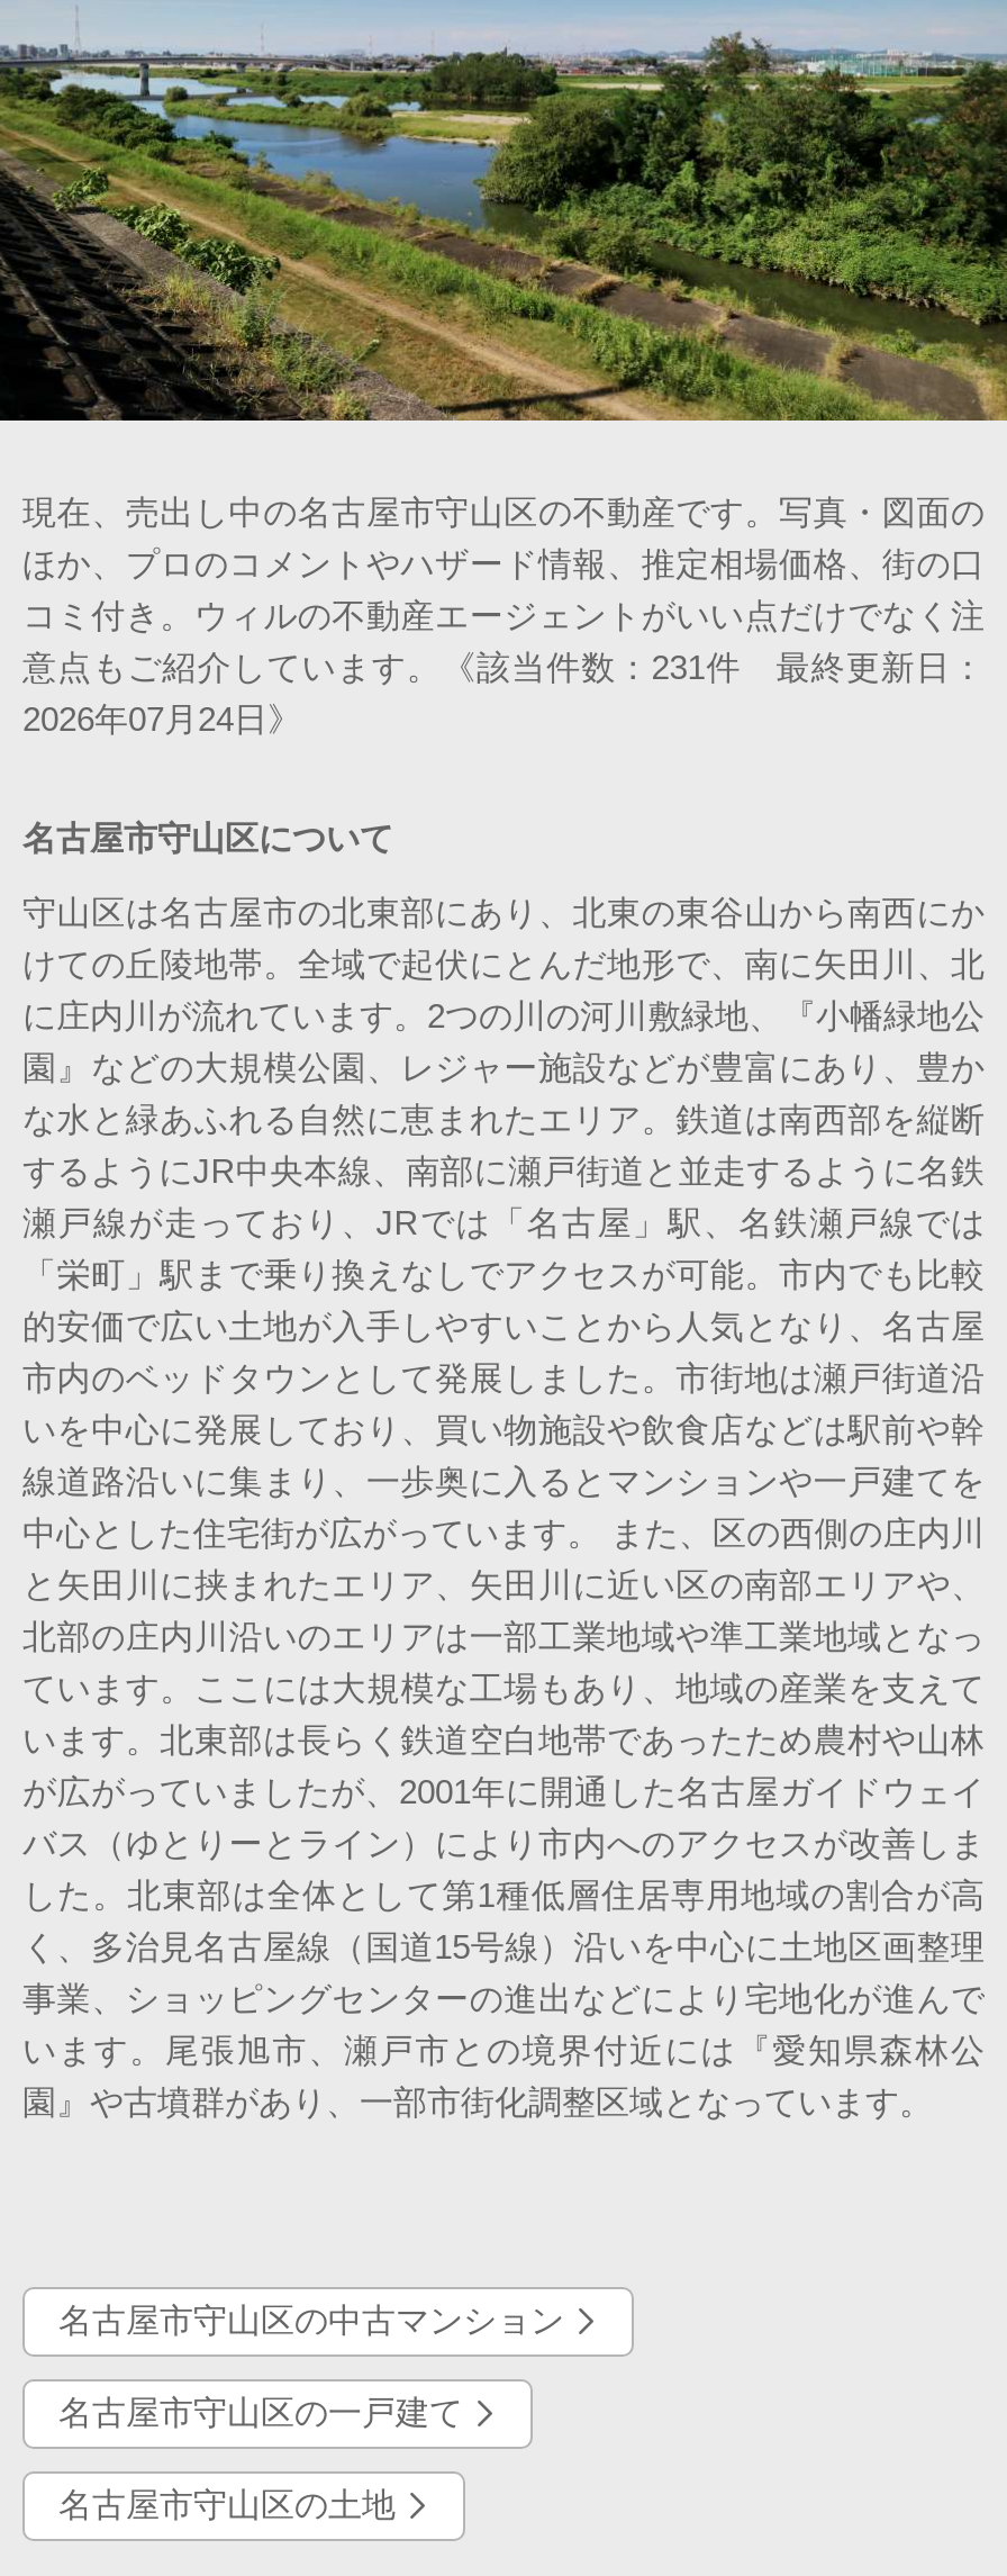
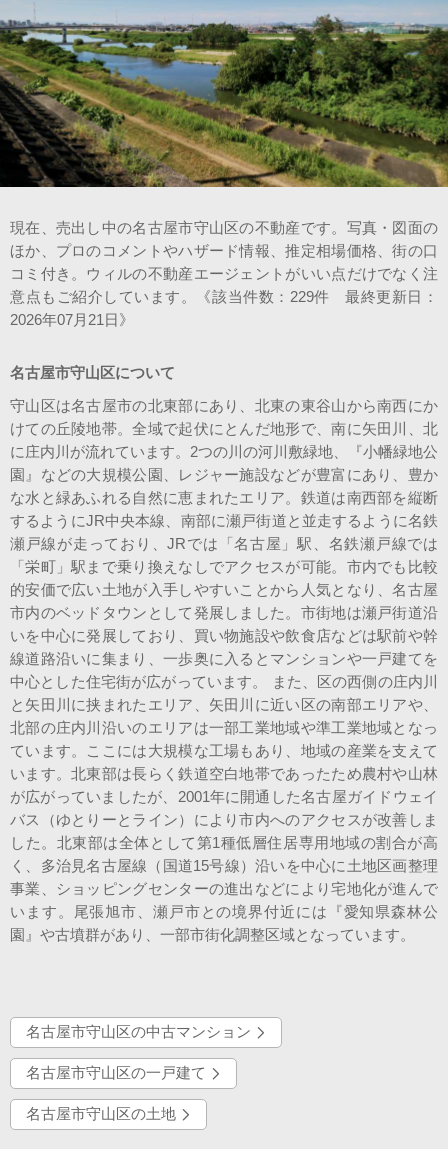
- 意点もご紹介しています。《該当件数：231件 最終更新日：
+ 意点もご紹介しています。《該当件数：229件 最終更新日：

- 2026年07月24日》
+ 2026年07月21日》
